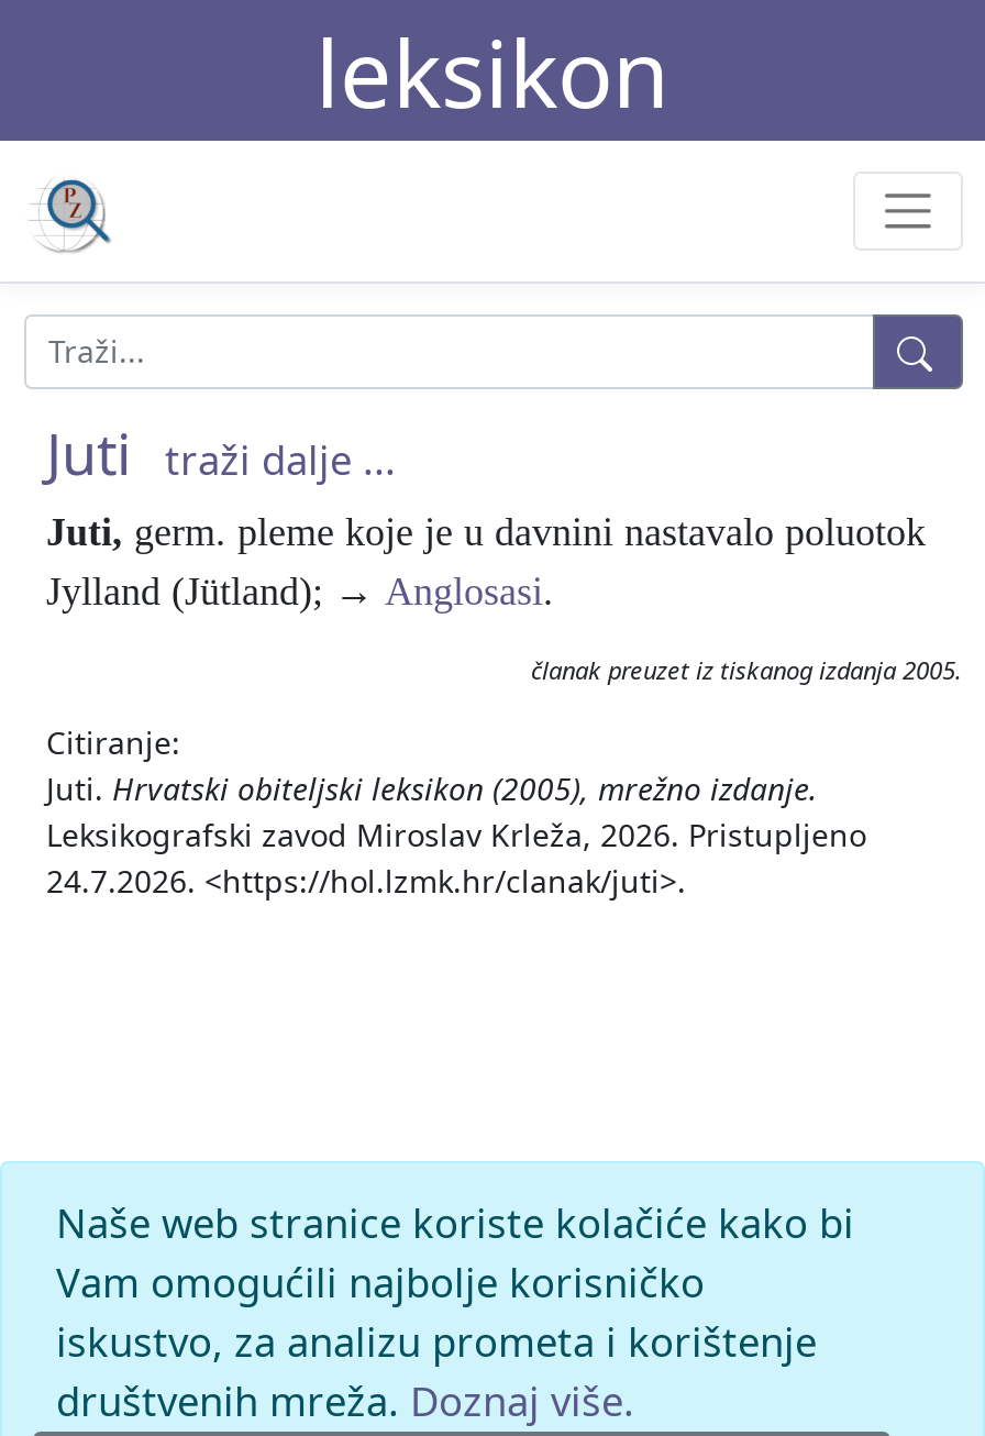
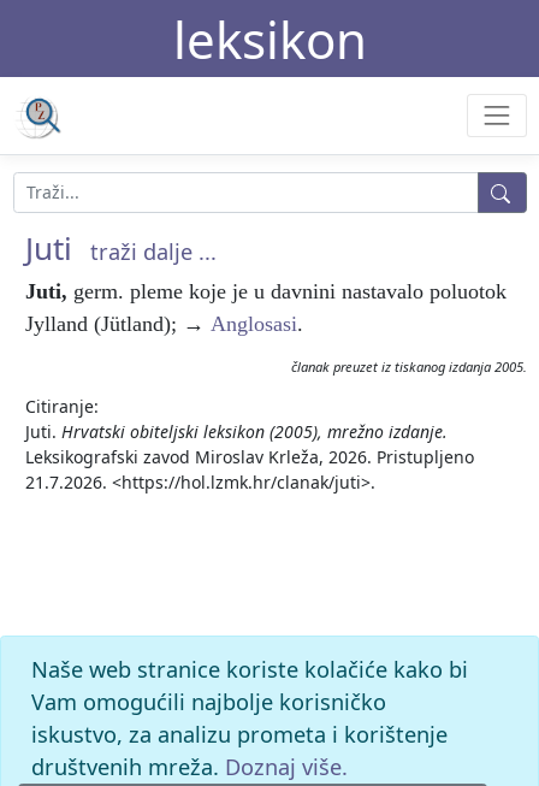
- 24.7.2026. <https://hol.lzmk.hr/clanak/juti>.
+ 21.7.2026. <https://hol.lzmk.hr/clanak/juti>.
